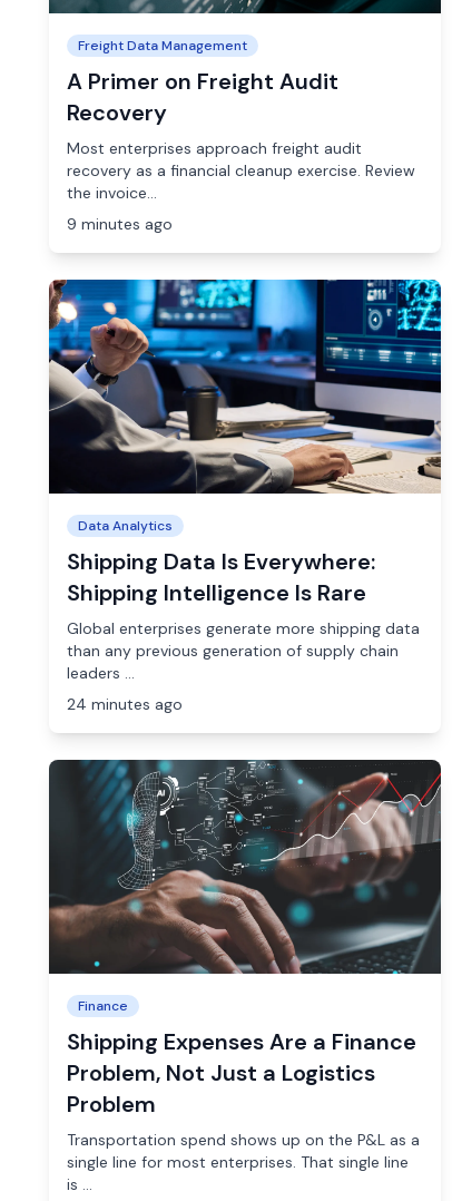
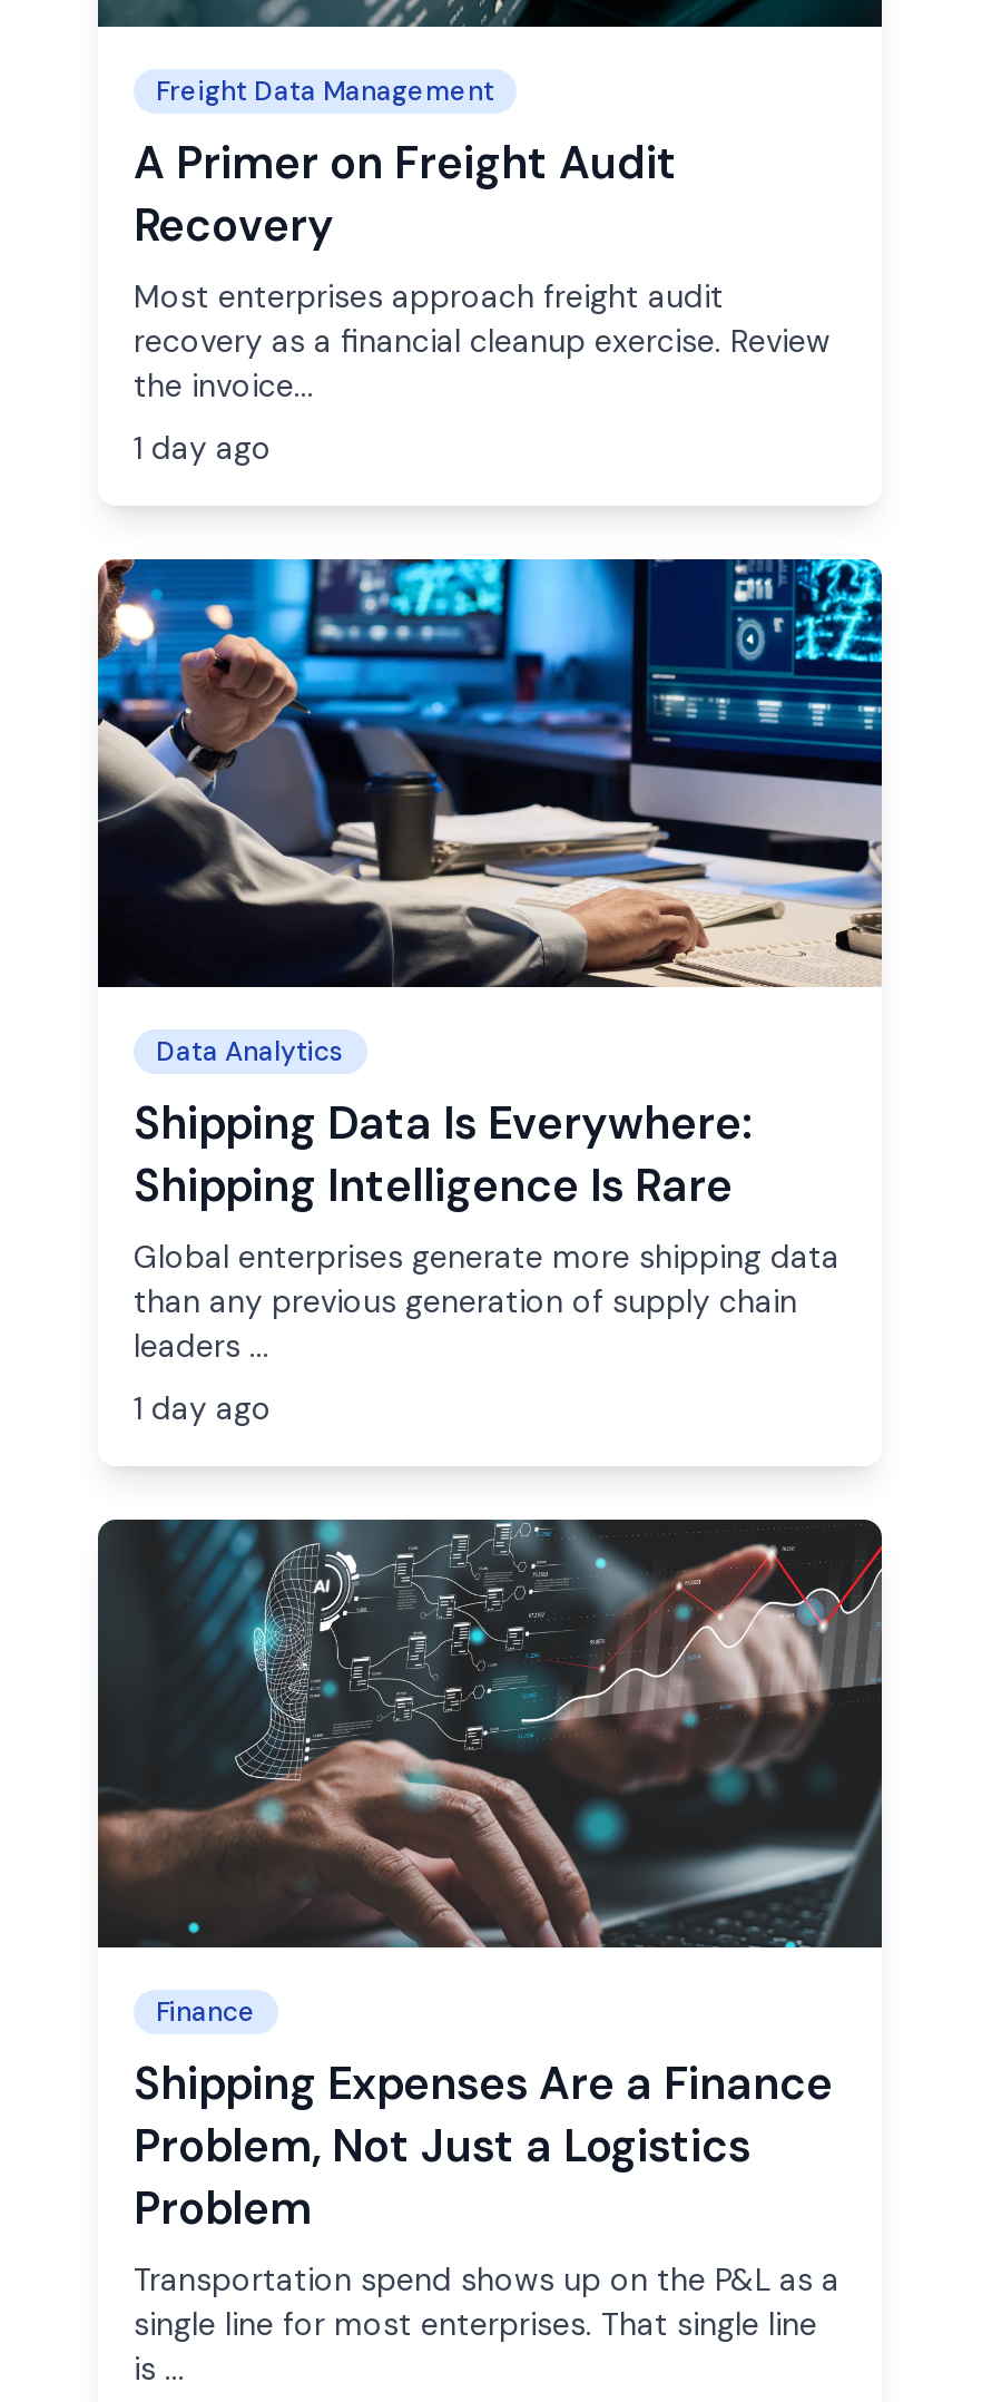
- 9 minutes ago
+ 1 day ago

- 24 minutes ago
+ 1 day ago
